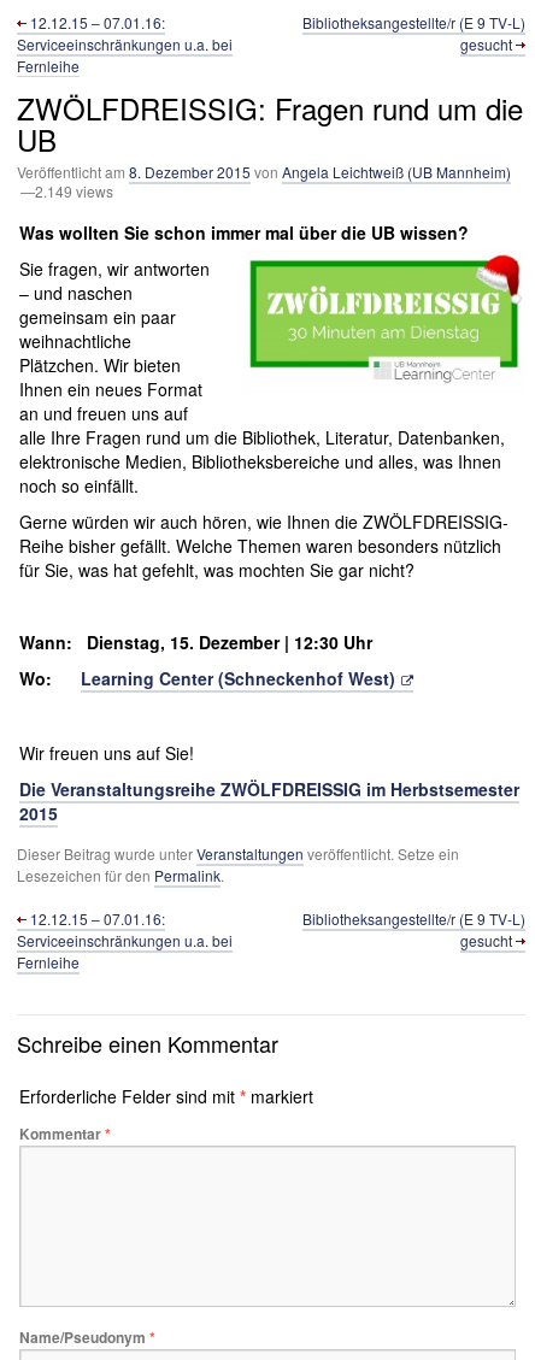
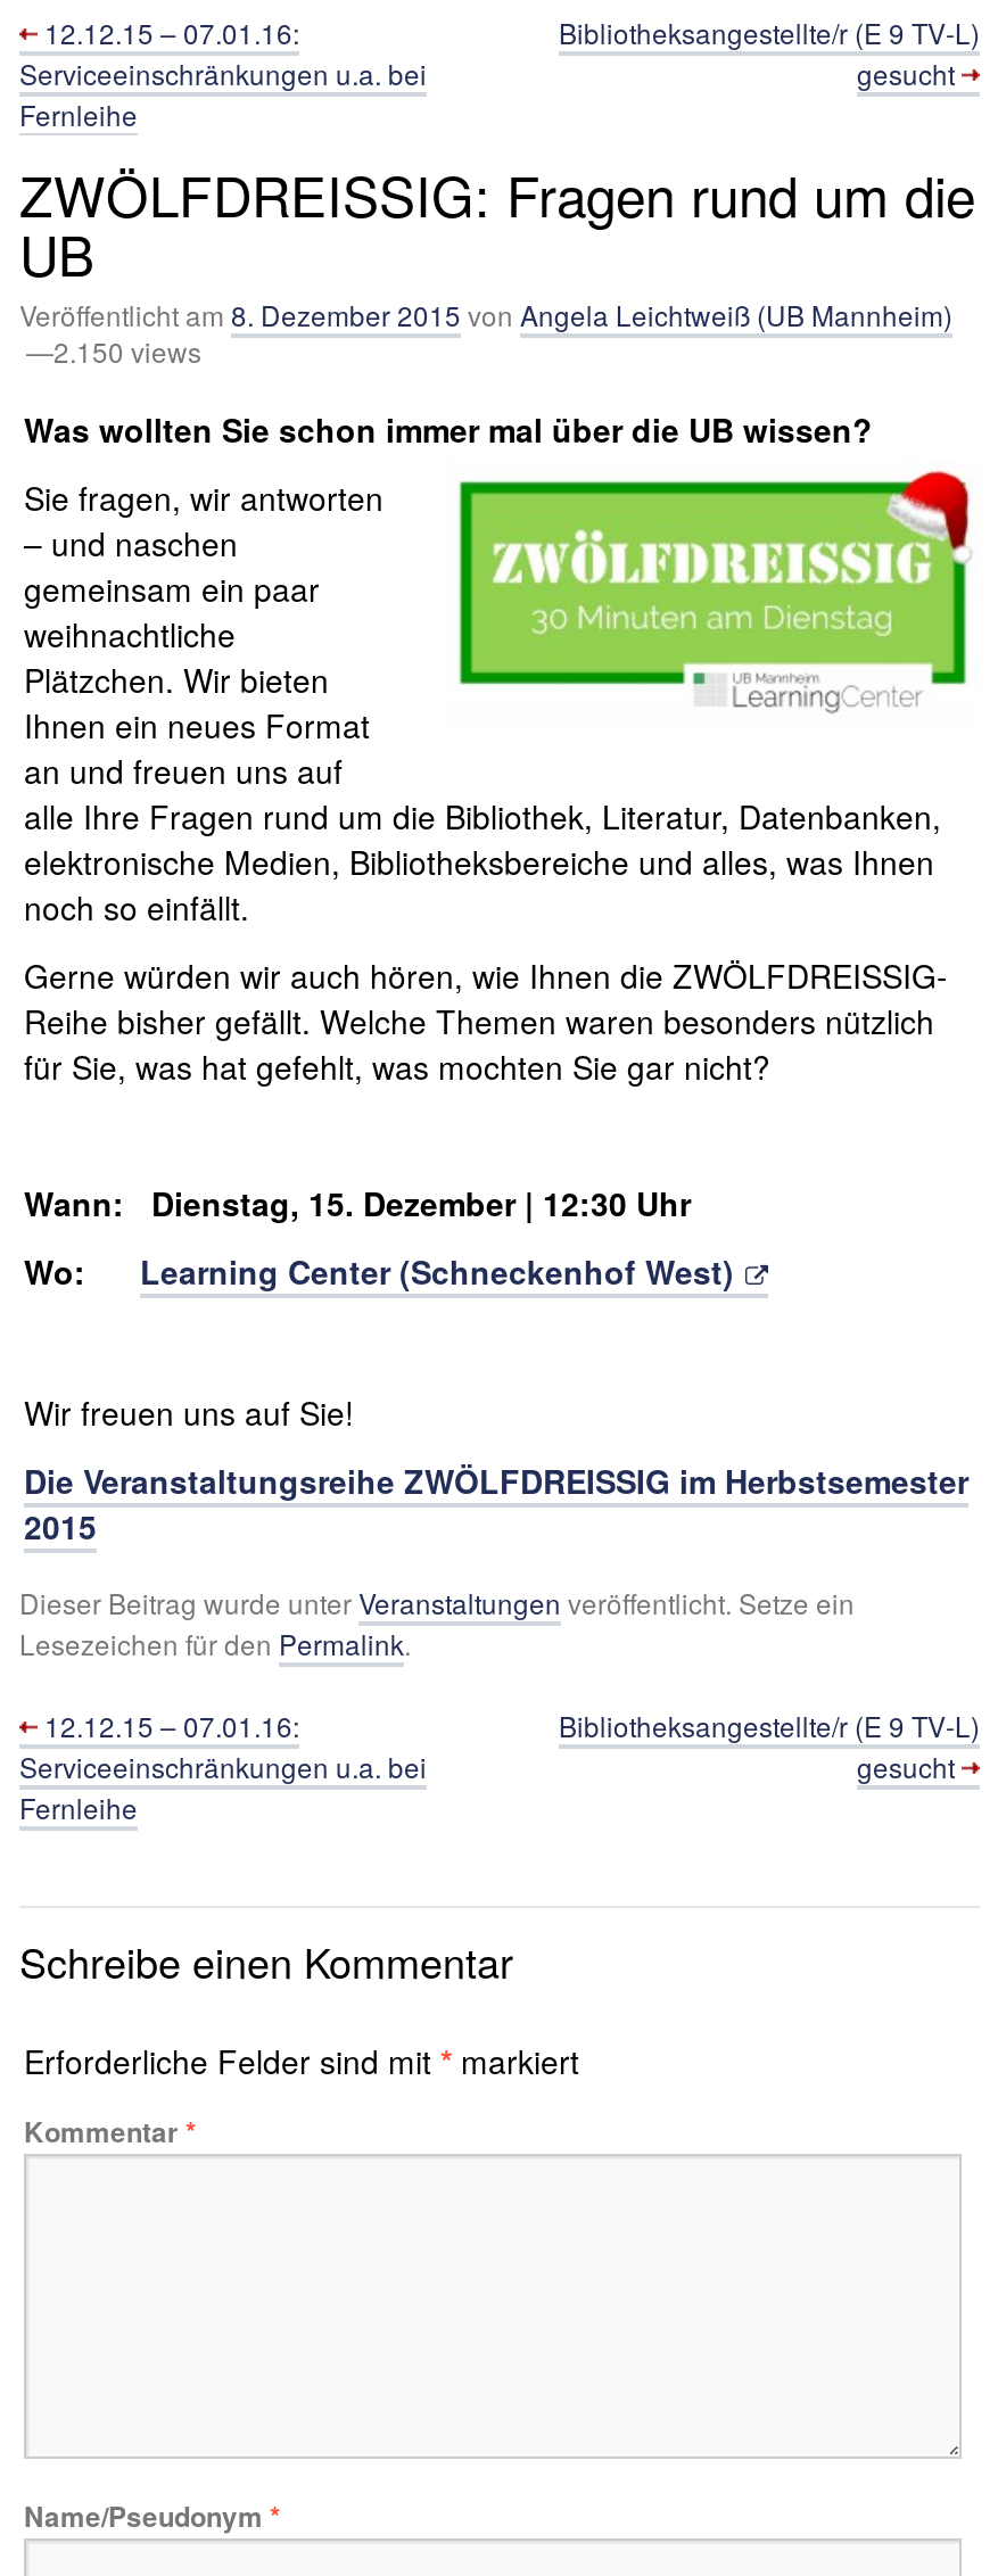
- —2.149 views
+ —2.150 views
